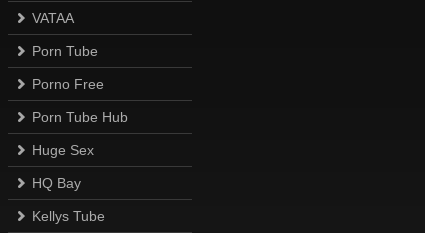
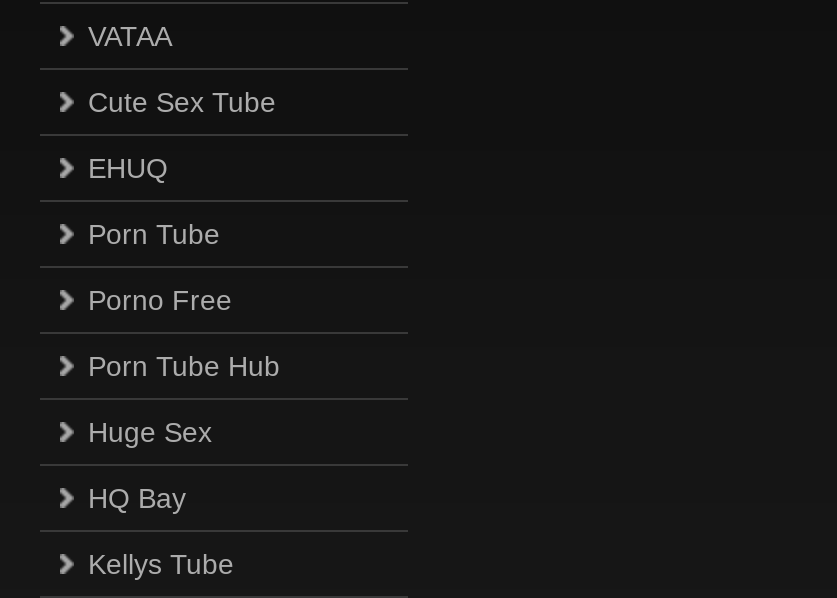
+ Cute Sex Tube
+ EHUQ
